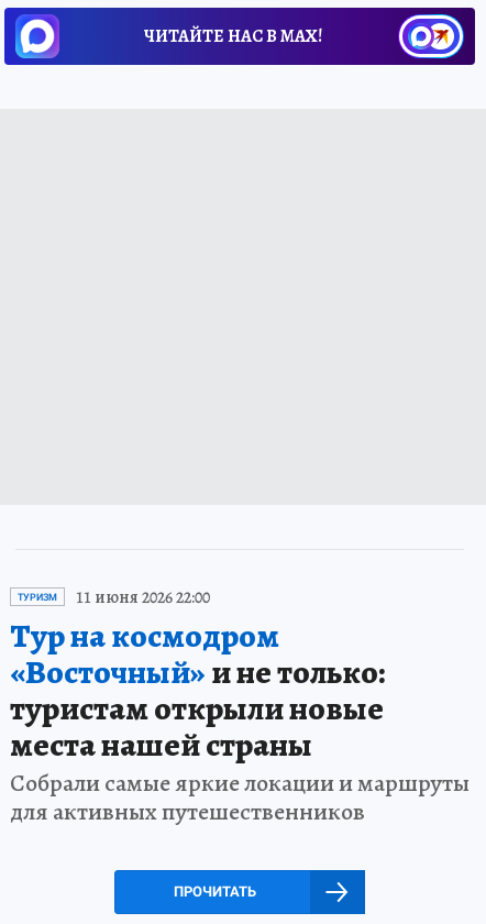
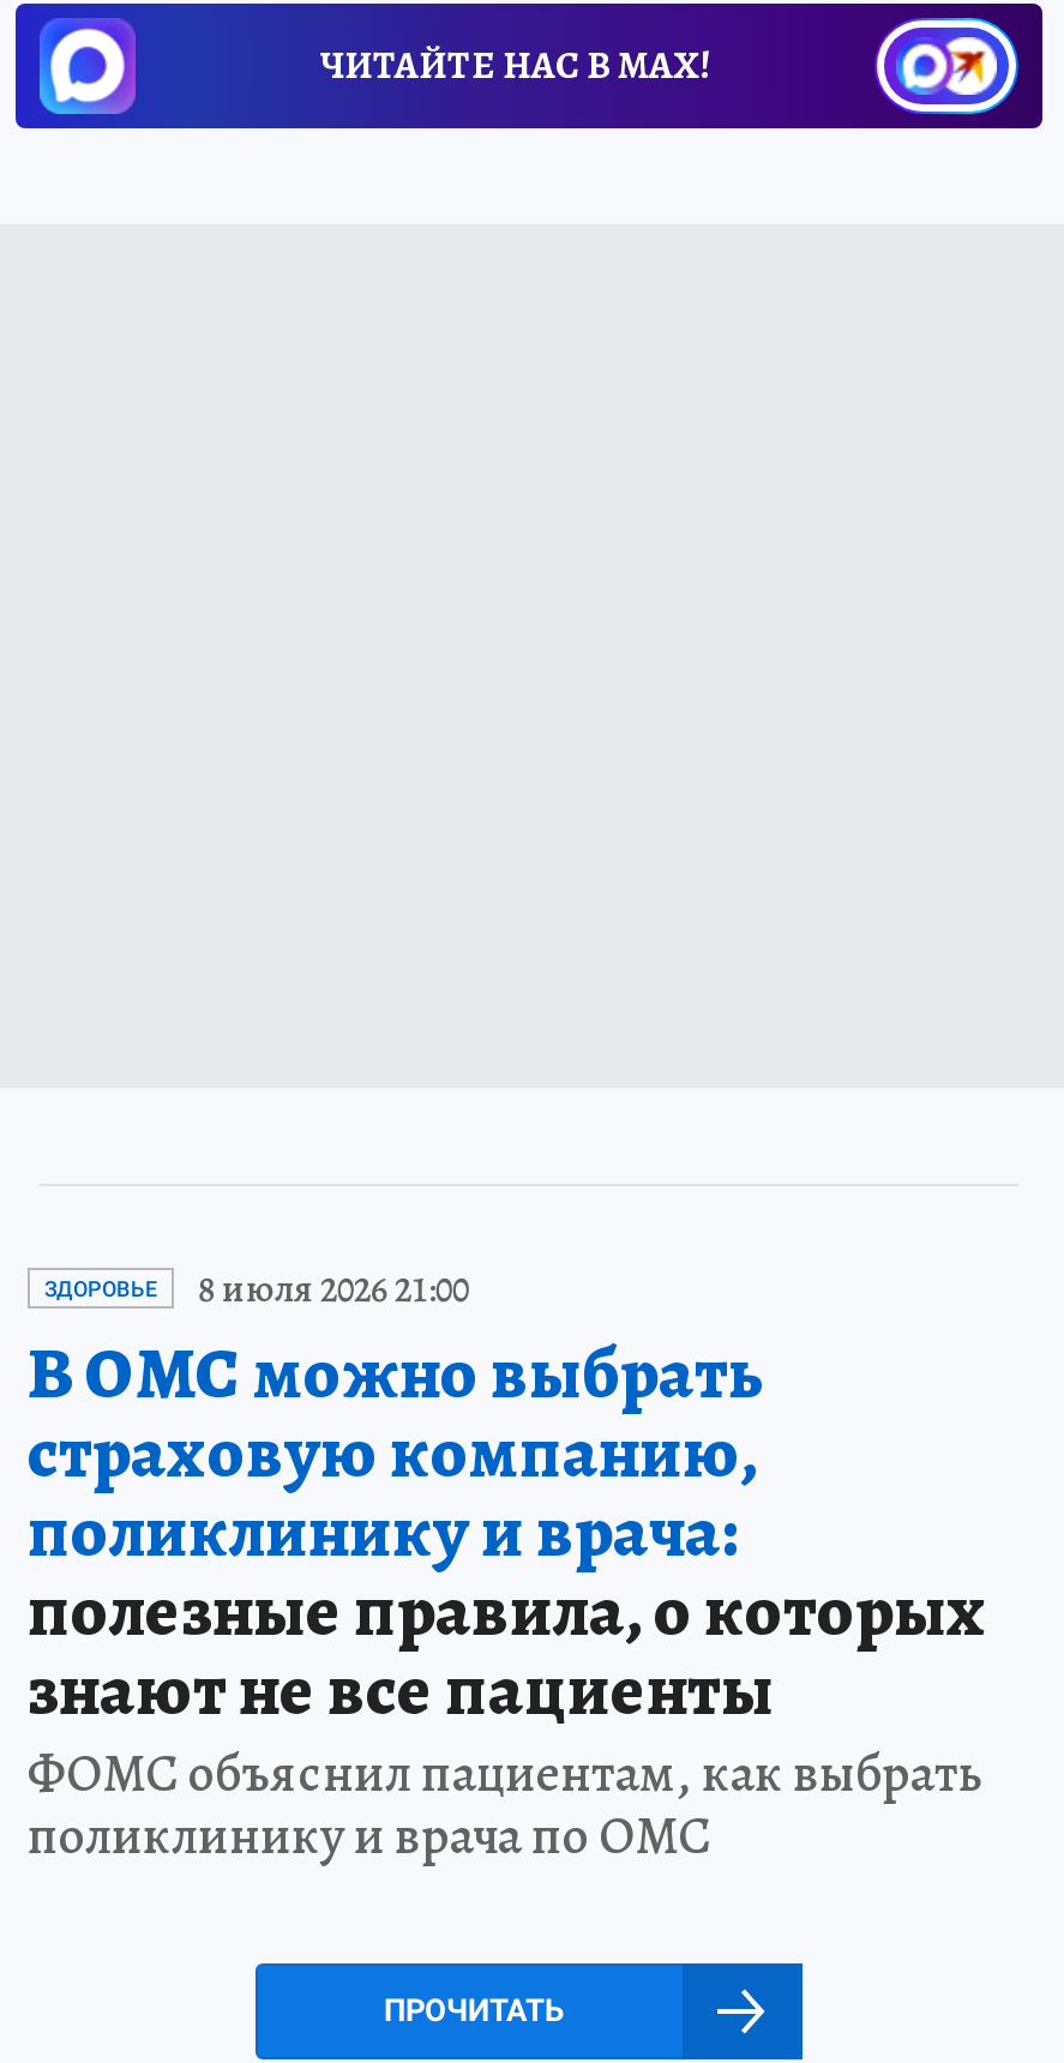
- ТУРИЗМ
- 11 июня 2026 22:00
- Тур на космодром
- «Восточный»и не только:
- туристам открыли новые
- места нашей страны
- Собрали самые яркие локации и маршруты
- для активных путешественников
+ ЗДОРОВЬЕ
+ 8 июля 2026 21:00
+ В ОМС можно выбрать
+ страховую компанию,
+ поликлинику и врача:
+ полезные правила, о которых
+ знают не все пациенты
+ ФОМС объяснил пациентам, как выбрать
+ поликлинику и врача по ОМС
